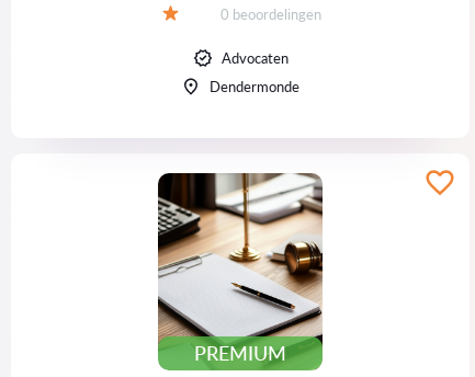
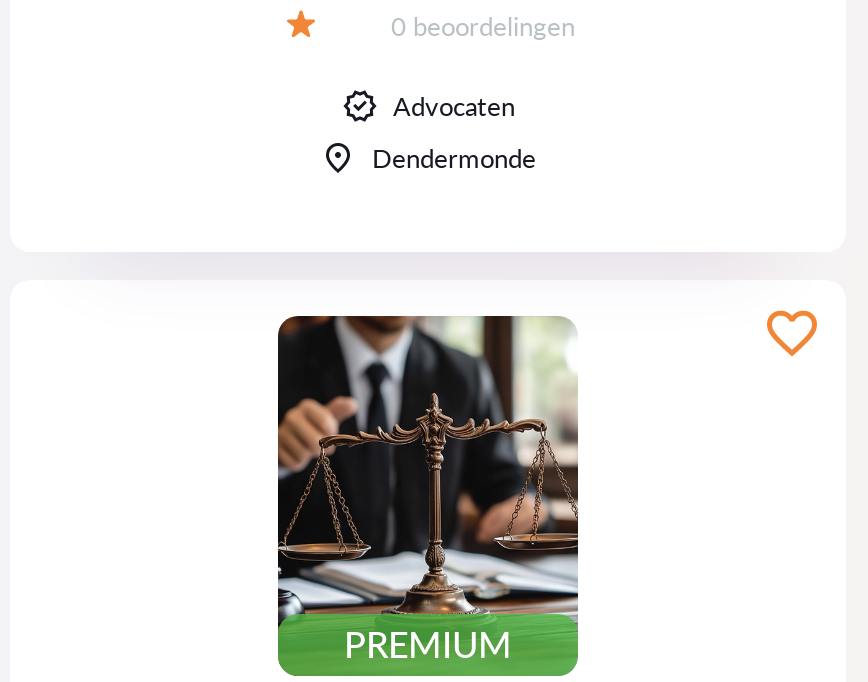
- [image]
+ [image]
